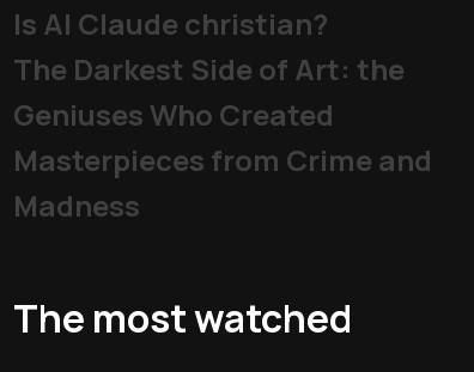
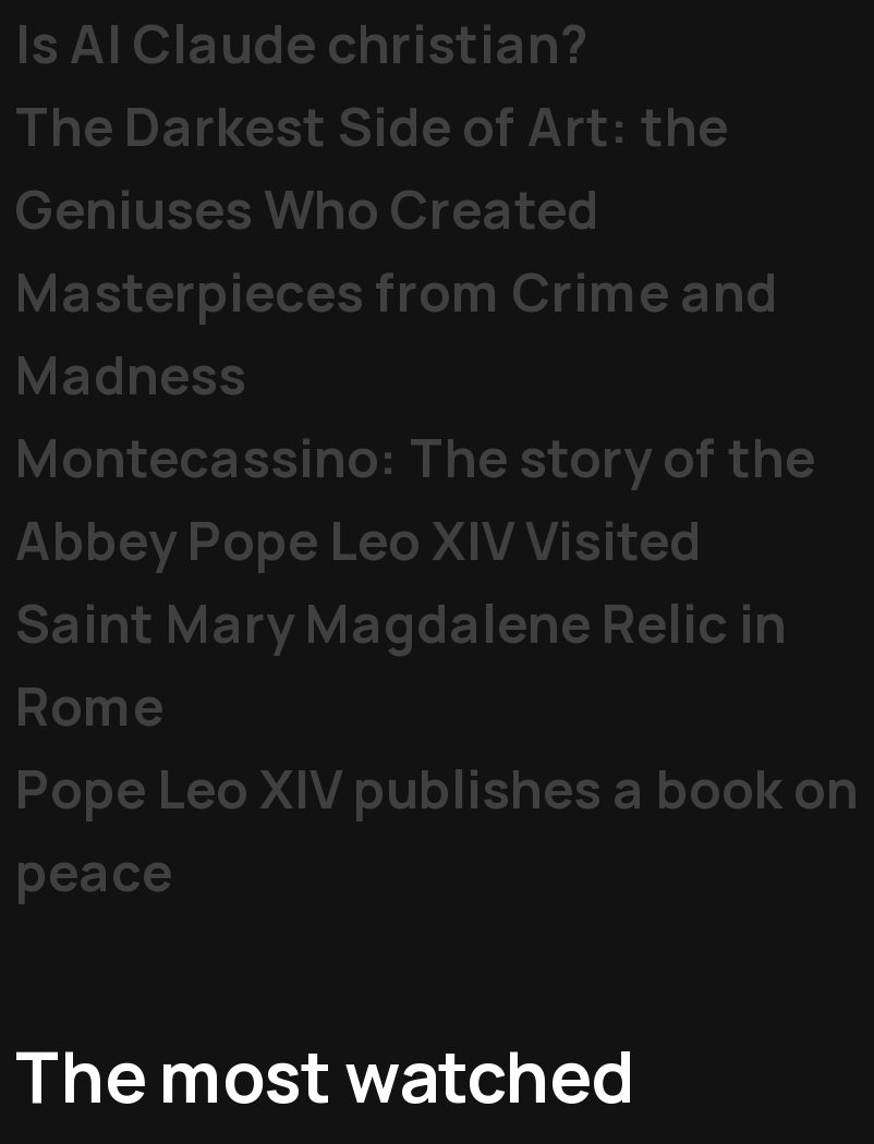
+ Montecassino: The story of the
+ Abbey Pope Leo XIV Visited
+ Saint Mary Magdalene Relic in
+ Rome
+ Pope Leo XIV publishes a book on
+ peace
